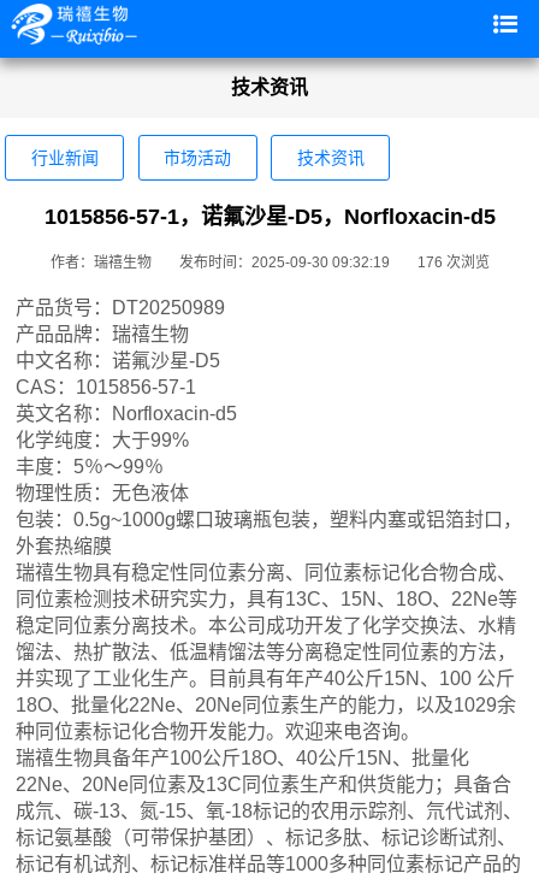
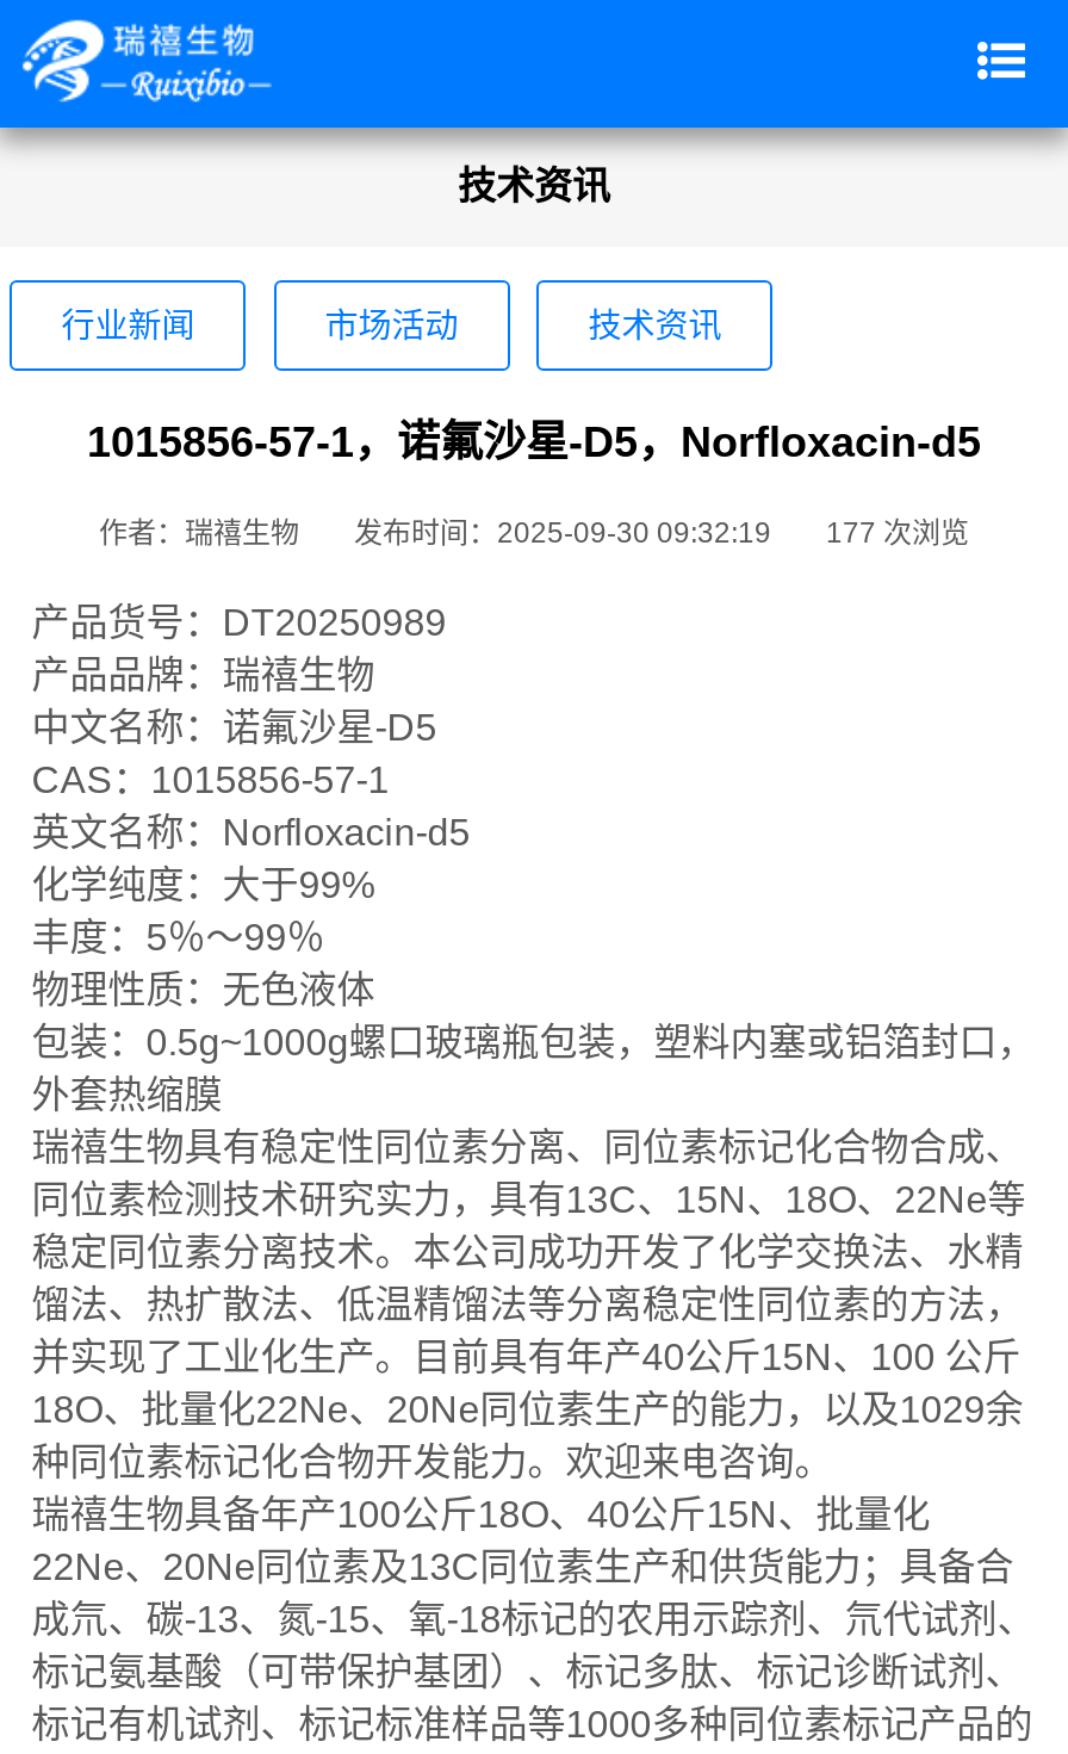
- 作者：瑞禧生物 发布时间：2025-09-30 09:32:19 176 次浏览
+ 作者：瑞禧生物 发布时间：2025-09-30 09:32:19 177 次浏览
